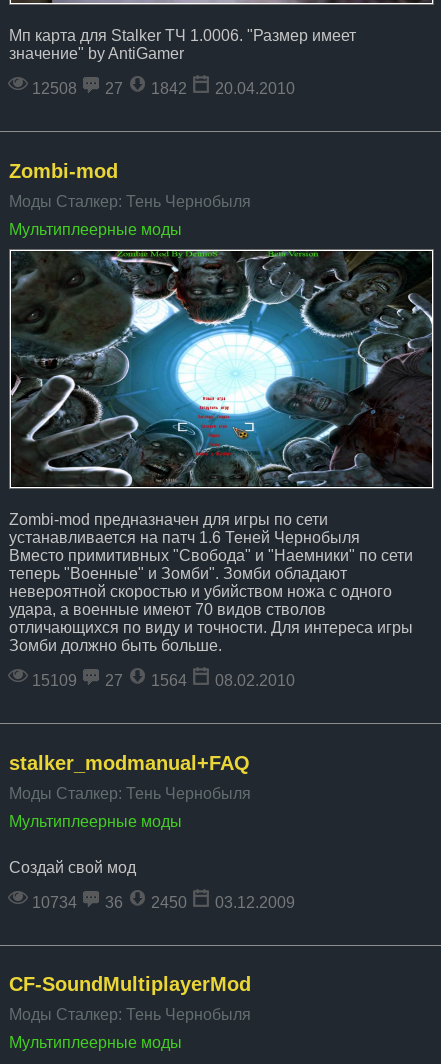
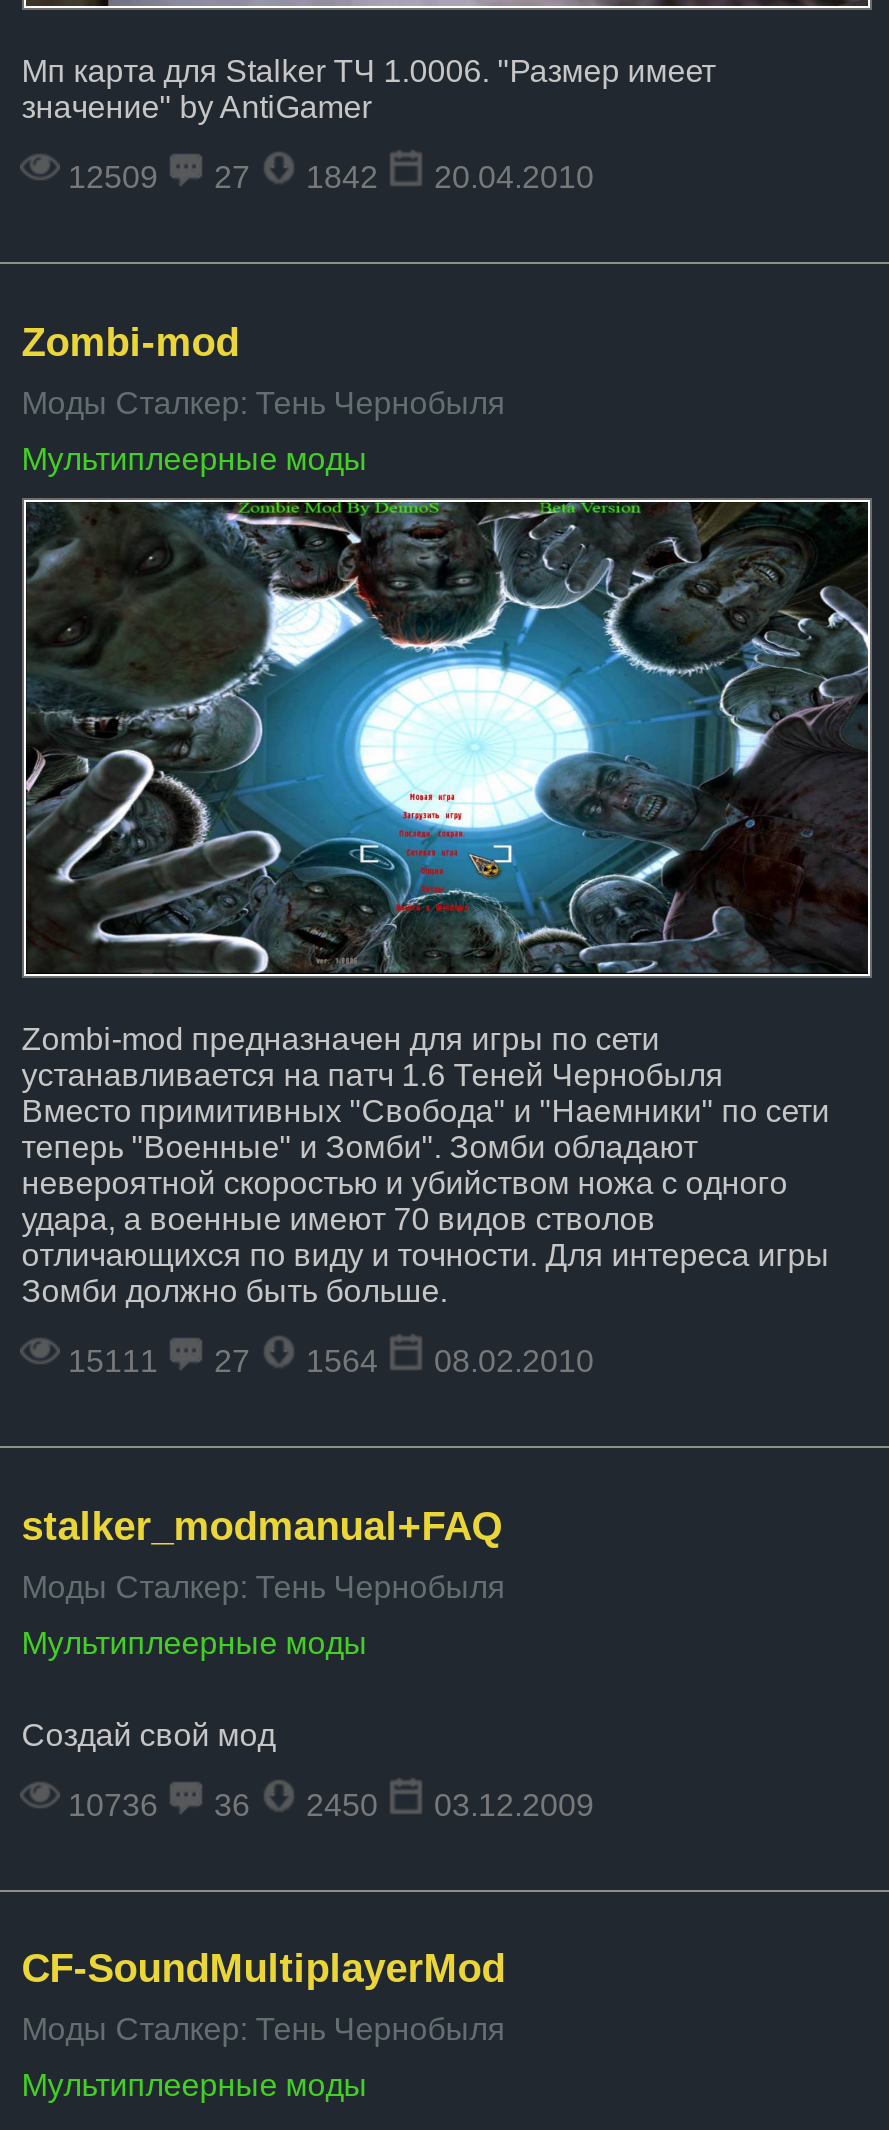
- 12508 27 1842 20.04.2010
+ 12509 27 1842 20.04.2010

- 15109 27 1564 08.02.2010
+ 15111 27 1564 08.02.2010

- 10734 36 2450 03.12.2009
+ 10736 36 2450 03.12.2009
